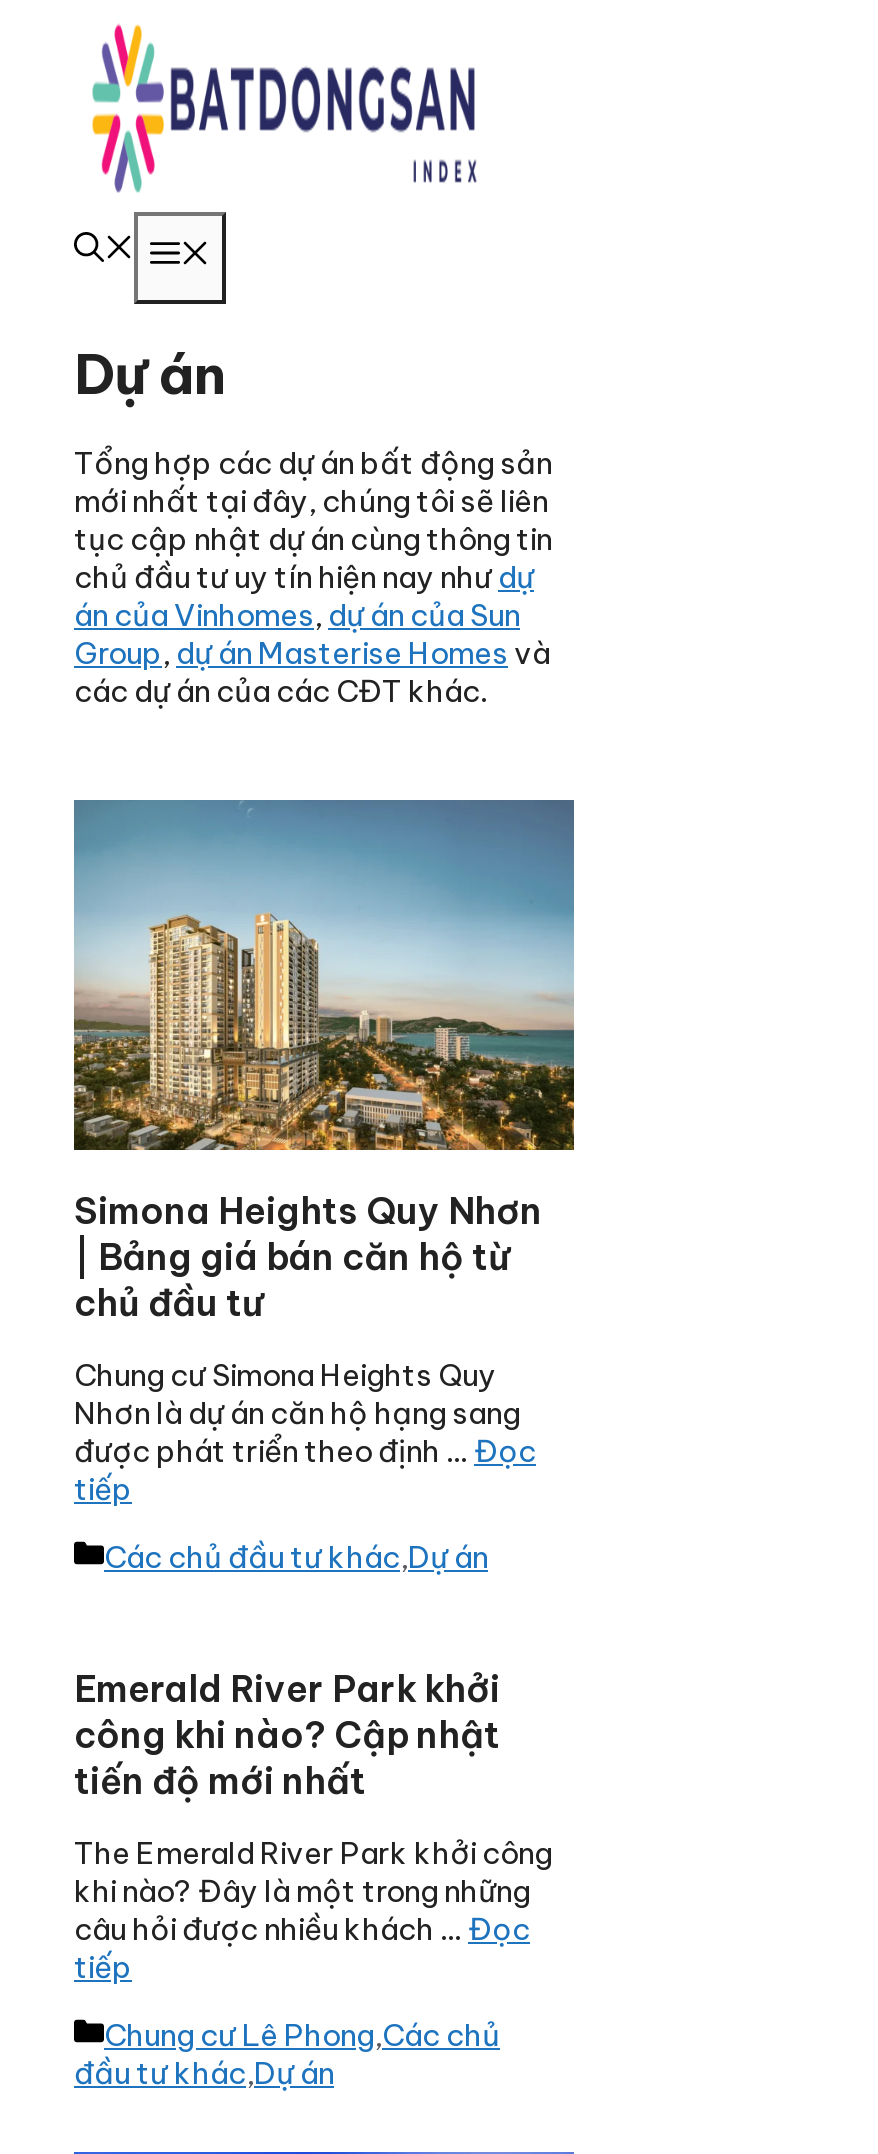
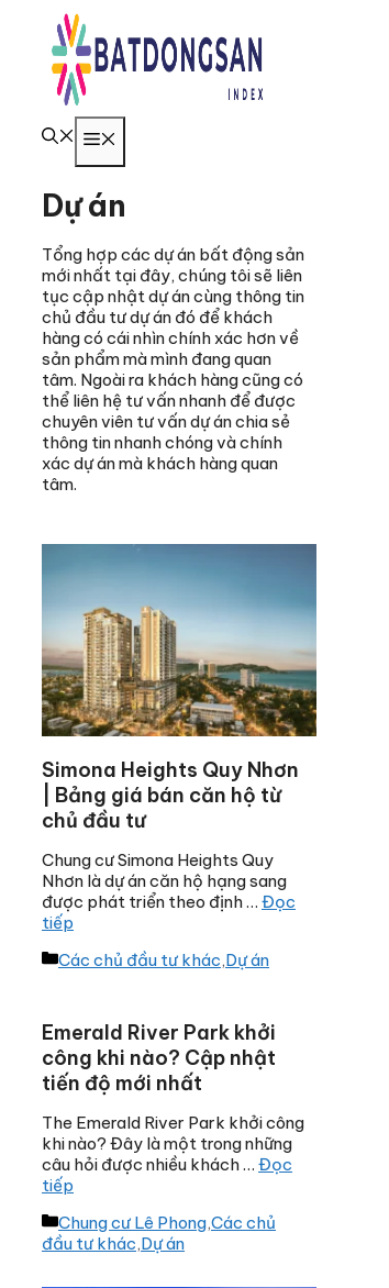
- chủ đầu tư uy tín hiện nay như dự
- án của Vinhomes, dự án của Sun
- Group, dự án Masterise Homes và
- các dự án của các CĐT khác.
+ chủ đầu tư dự án đó để khách
+ hàng có cái nhìn chính xác hơn về
+ sản phẩm mà mình đang quan
+ tâm. Ngoài ra khách hàng cũng có
+ thể liên hệ tư vấn nhanh để được
+ chuyên viên tư vấn dự án chia sẻ
+ thông tin nhanh chóng và chính
+ xác dự án mà khách hàng quan
+ tâm.
